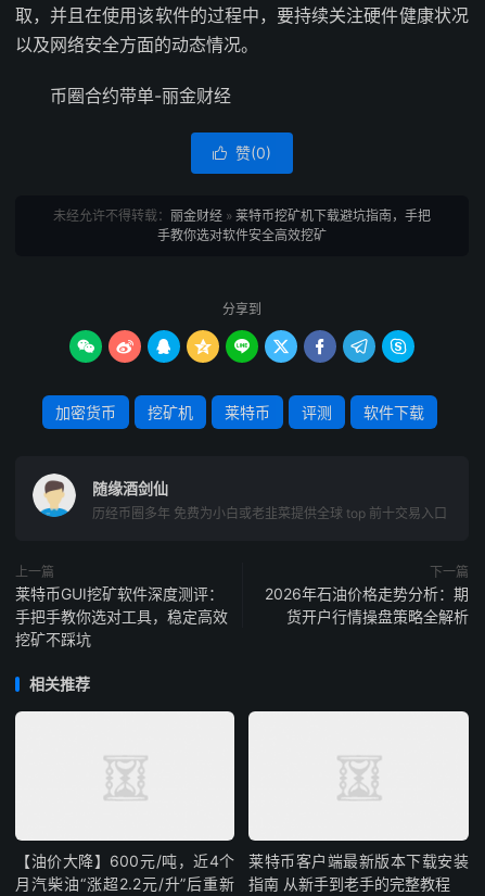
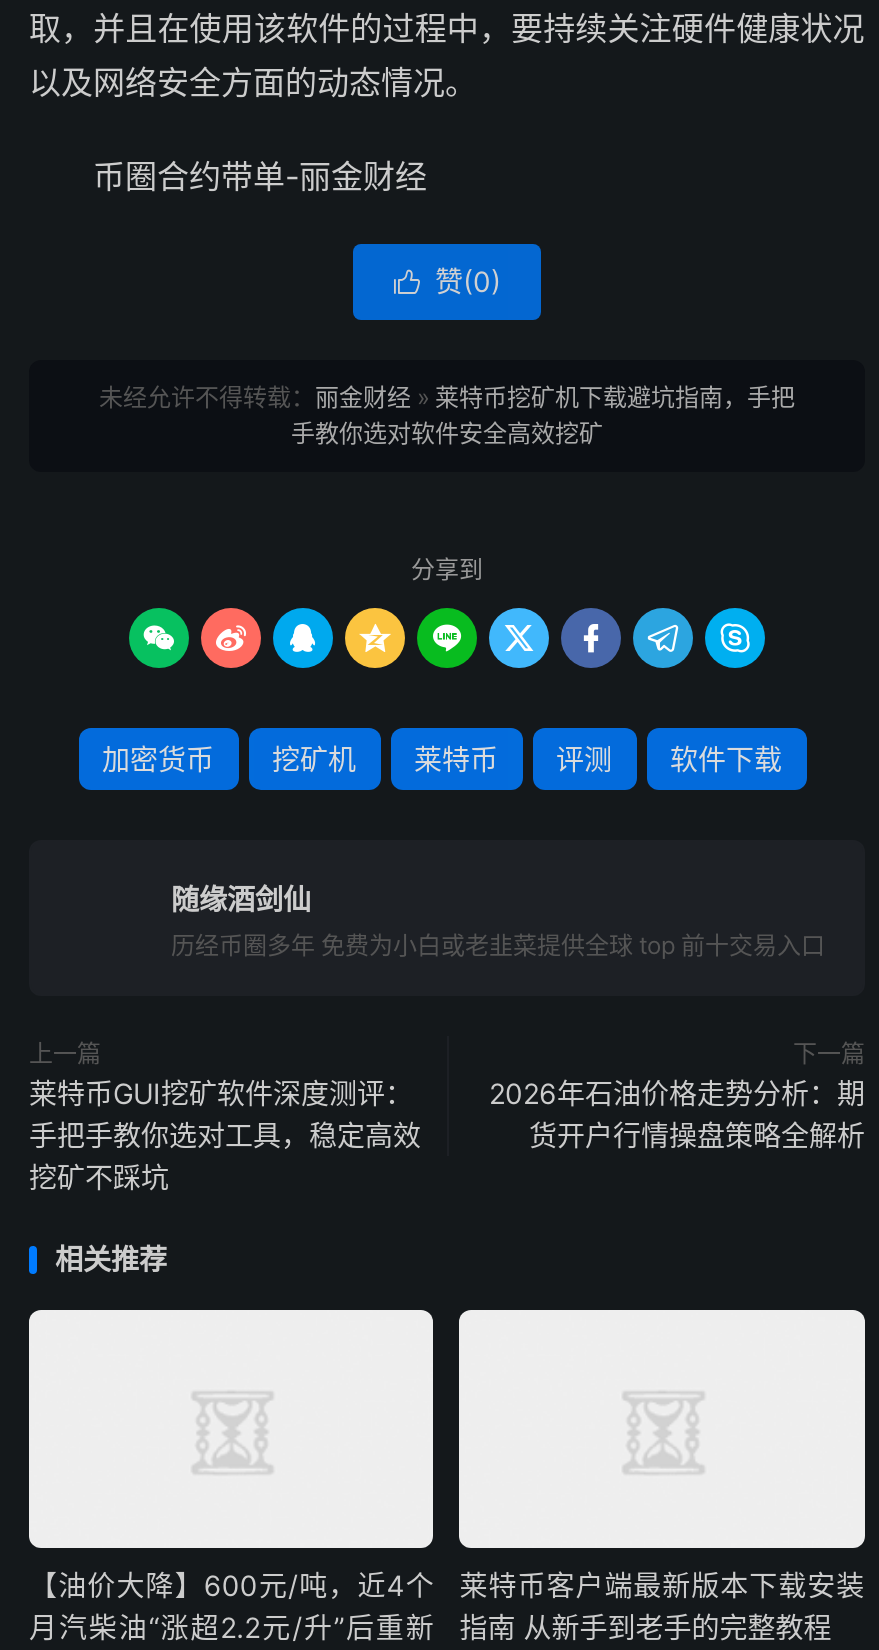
- [image]
